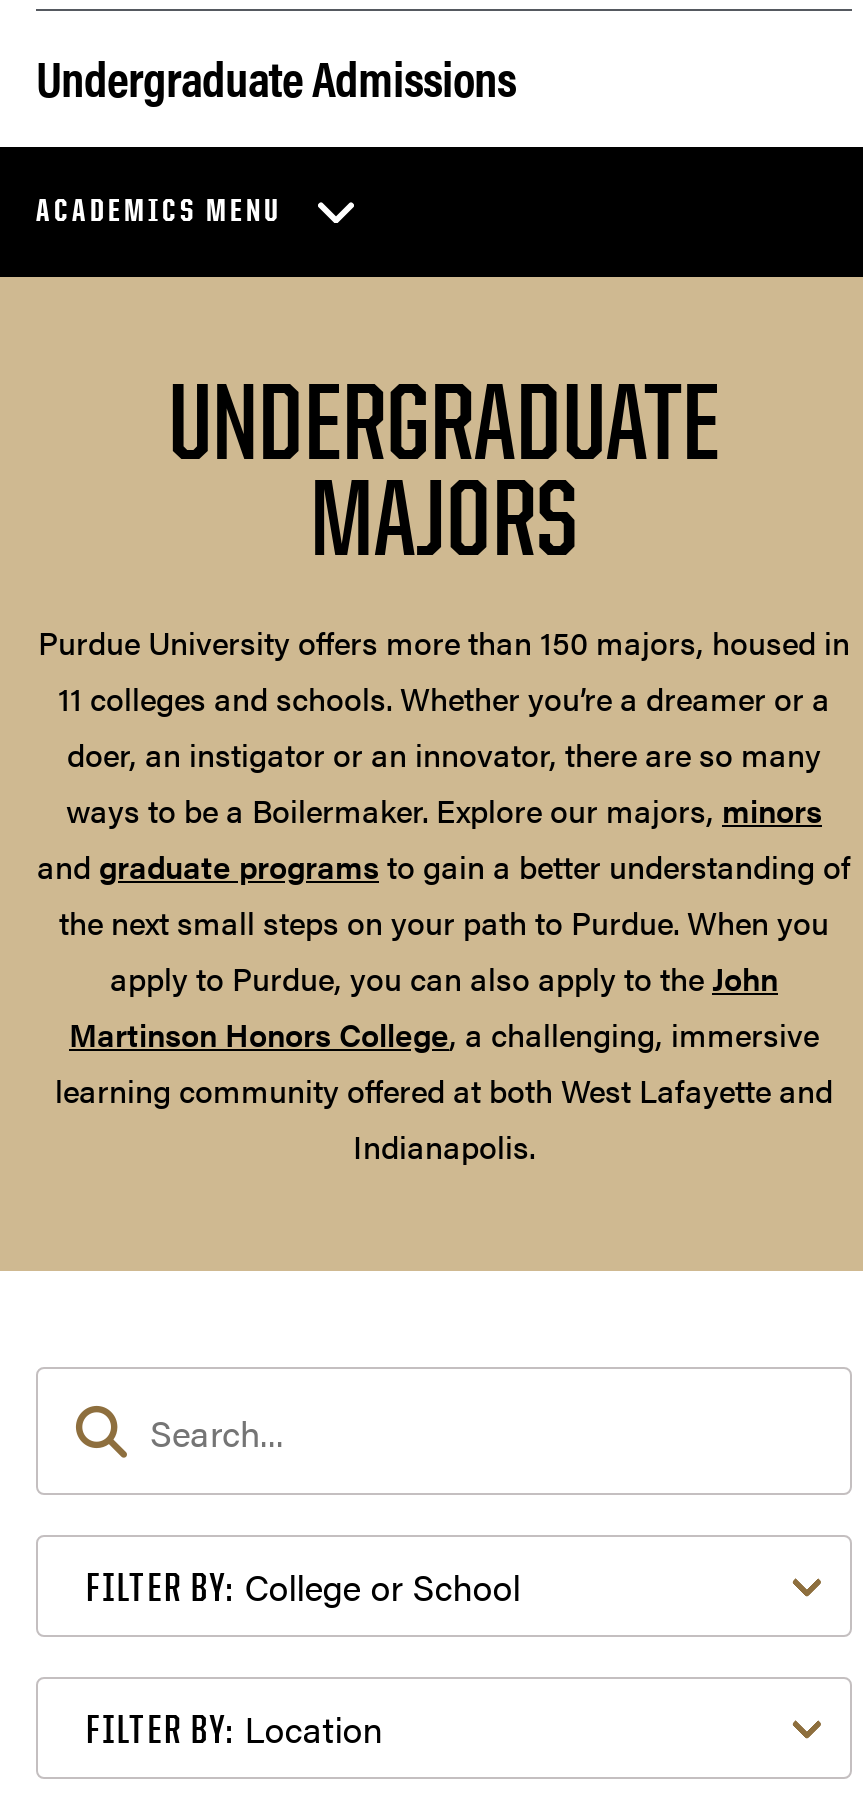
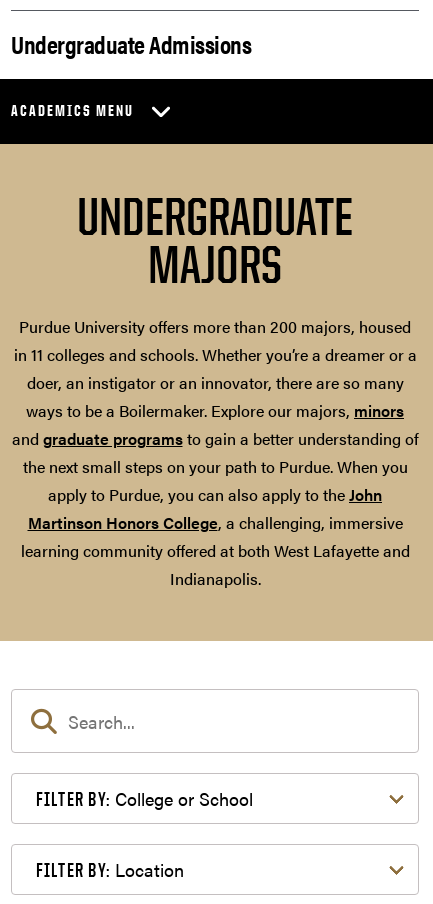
- Purdue University offers more than 150 majors, housed in
- 11 colleges and schools. Whether you’re a dreamer or a
+ Purdue University offers more than 200 majors, housed
+ in 11 colleges and schools. Whether you’re a dreamer or a
